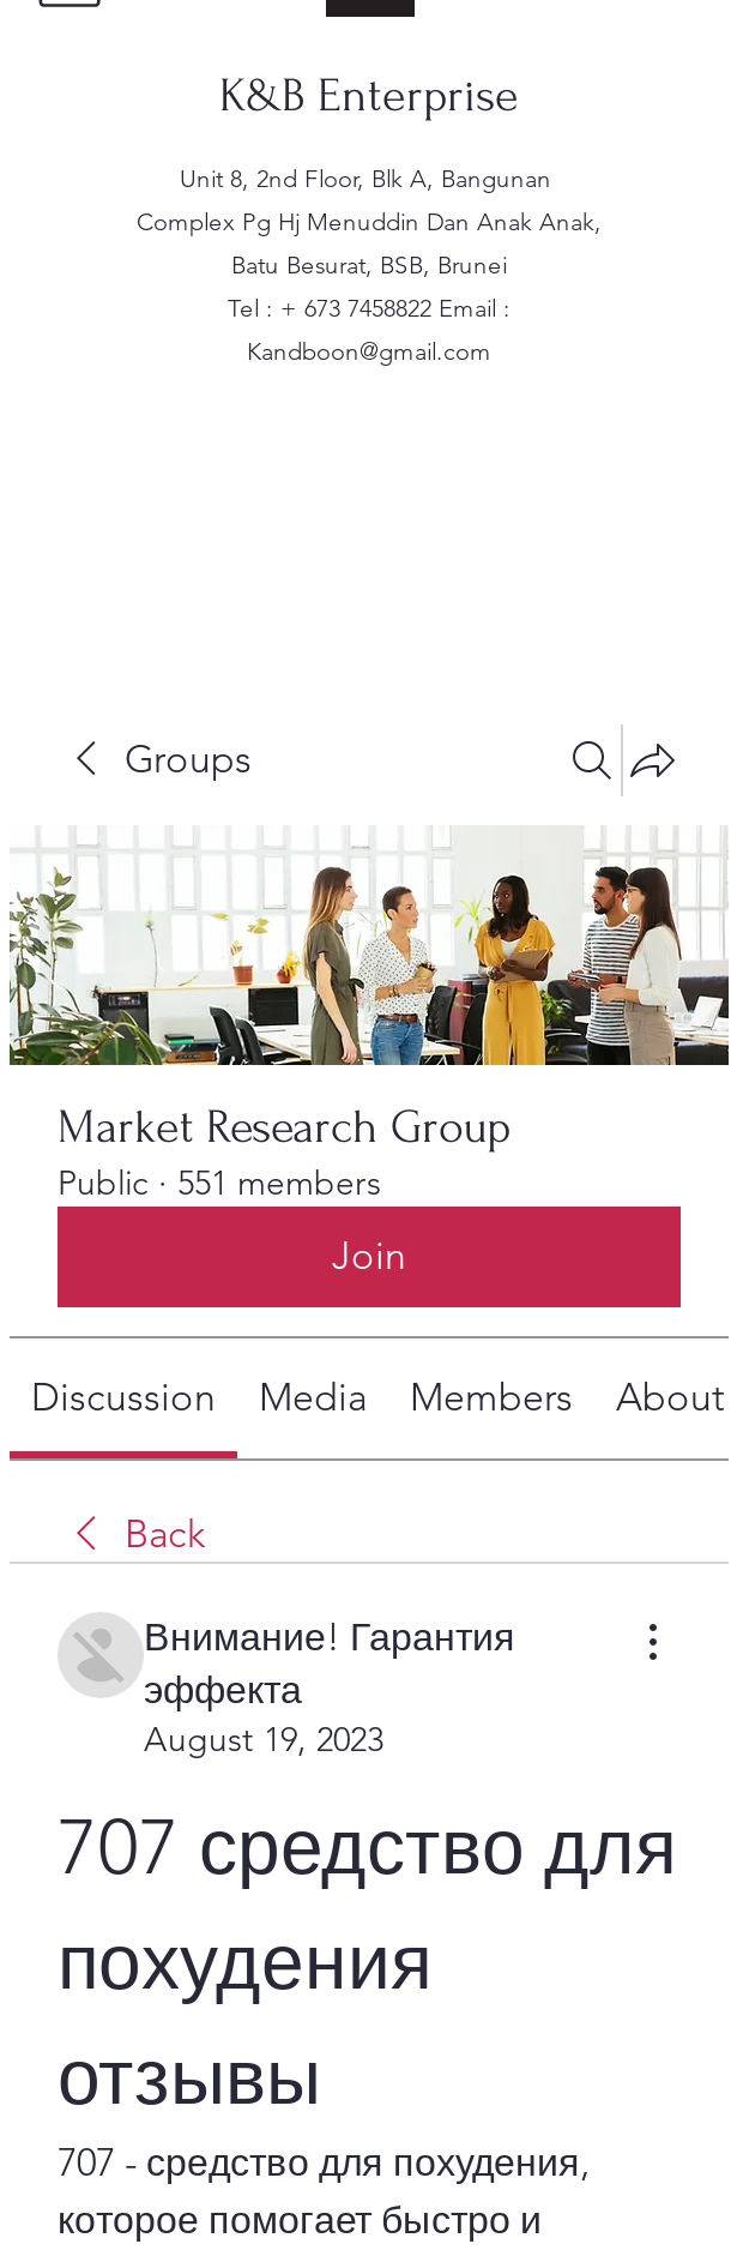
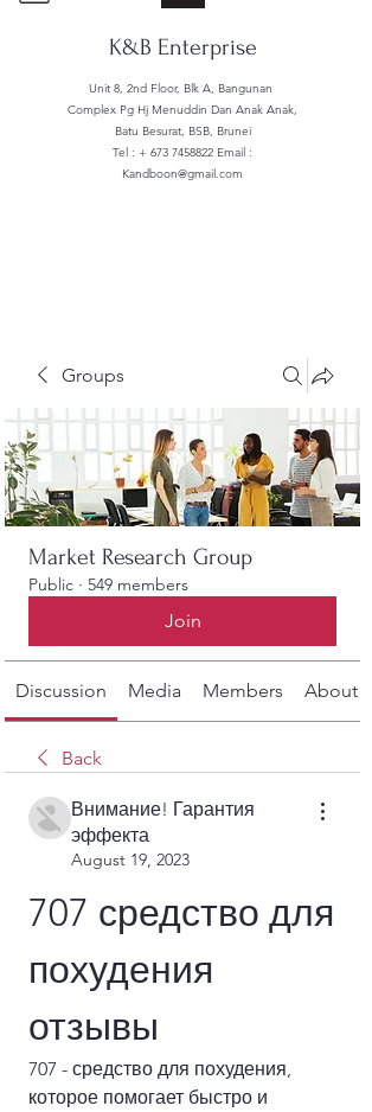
- Public · 551 members
+ Public · 549 members
